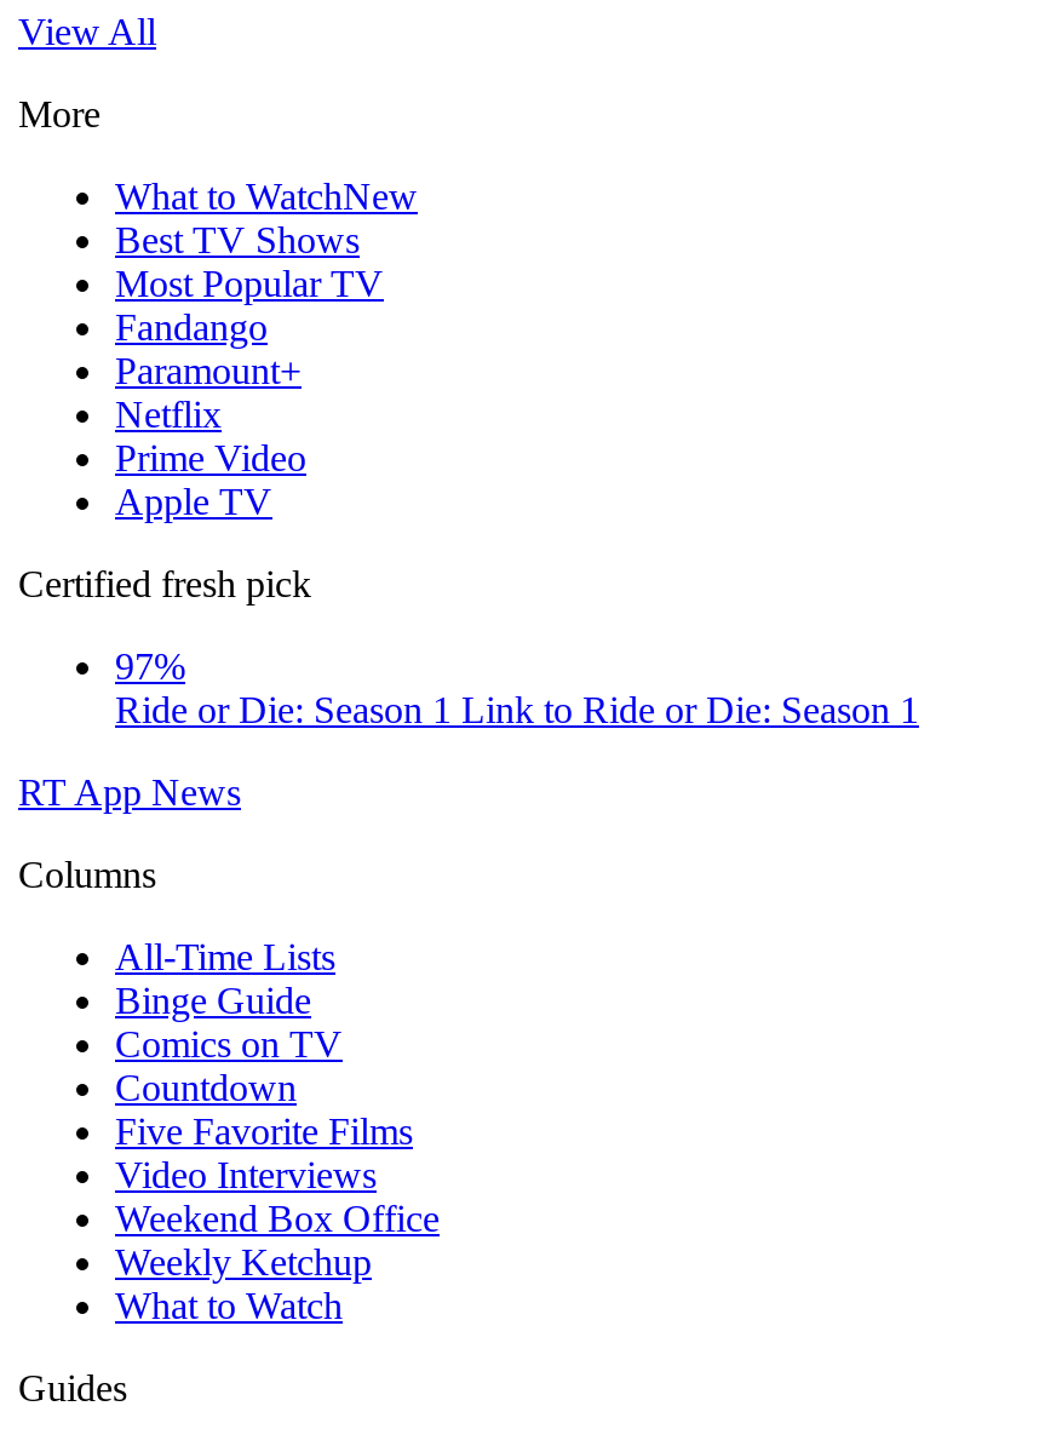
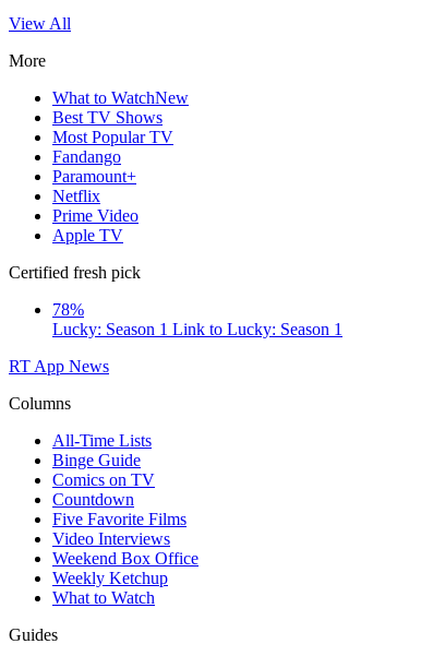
- 97%
- Ride or Die: Season 1 Link to Ride or Die: Season 1
+ 78%
+ Lucky: Season 1 Link to Lucky: Season 1
